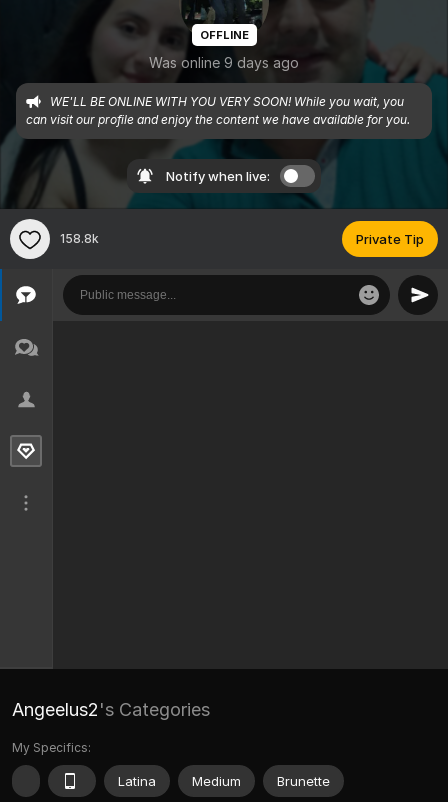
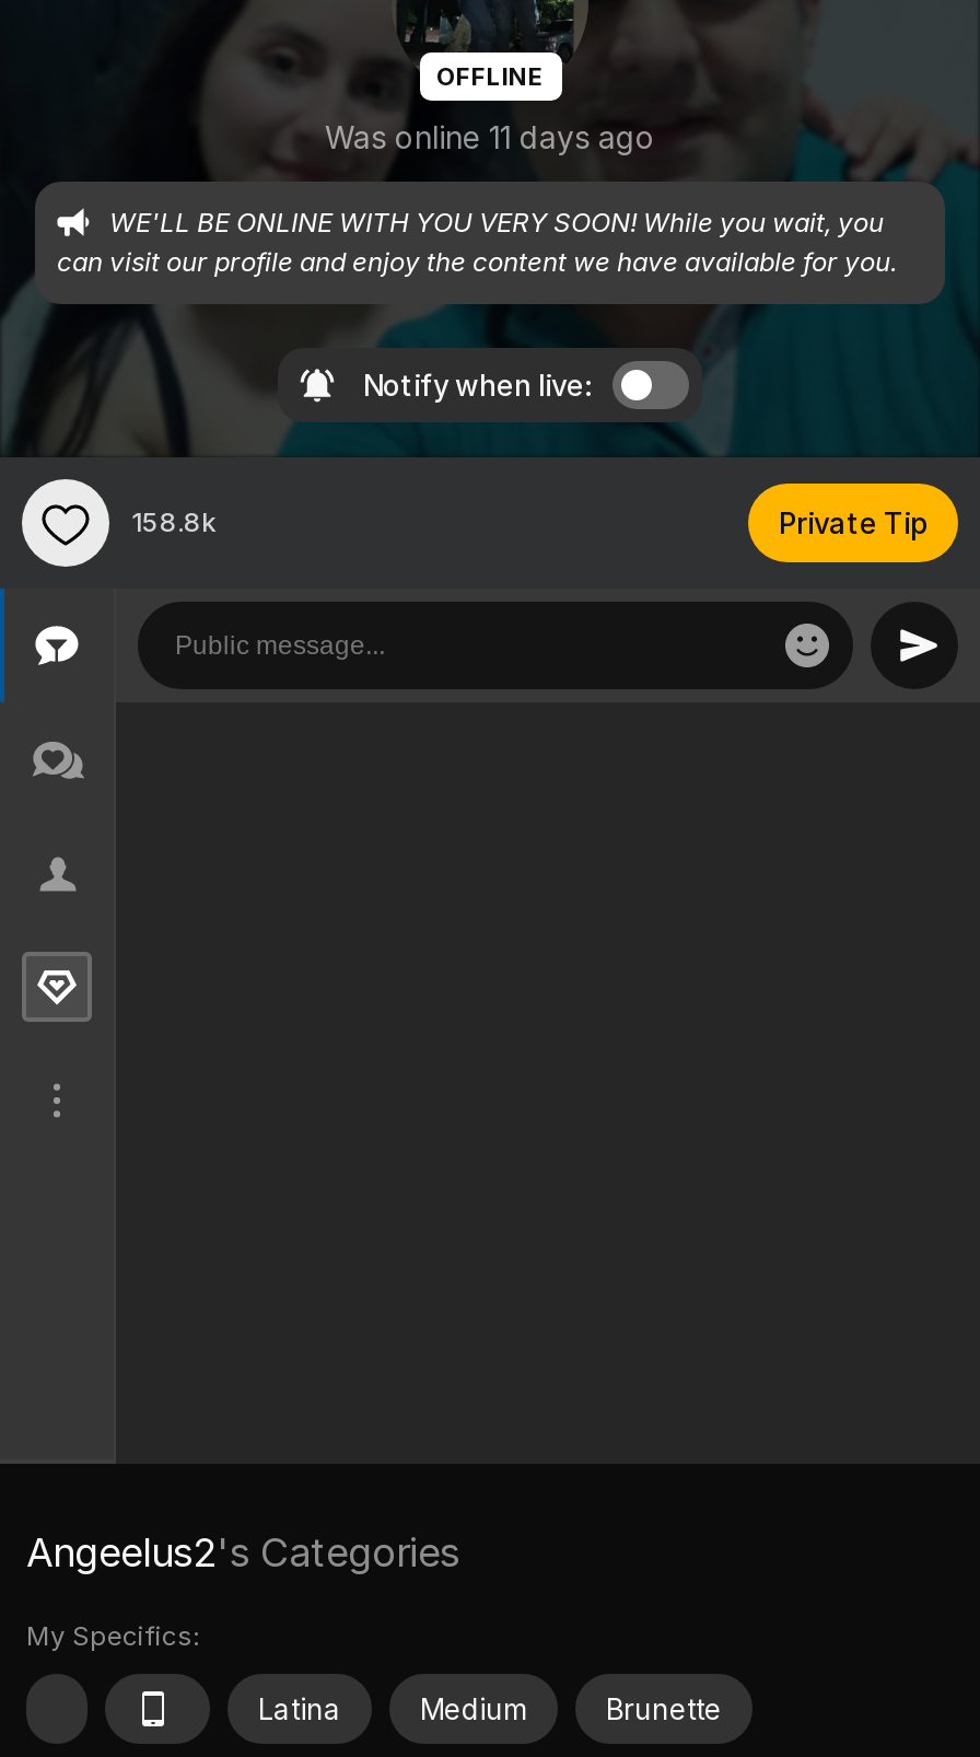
- Was online 9 days ago
+ Was online 11 days ago
